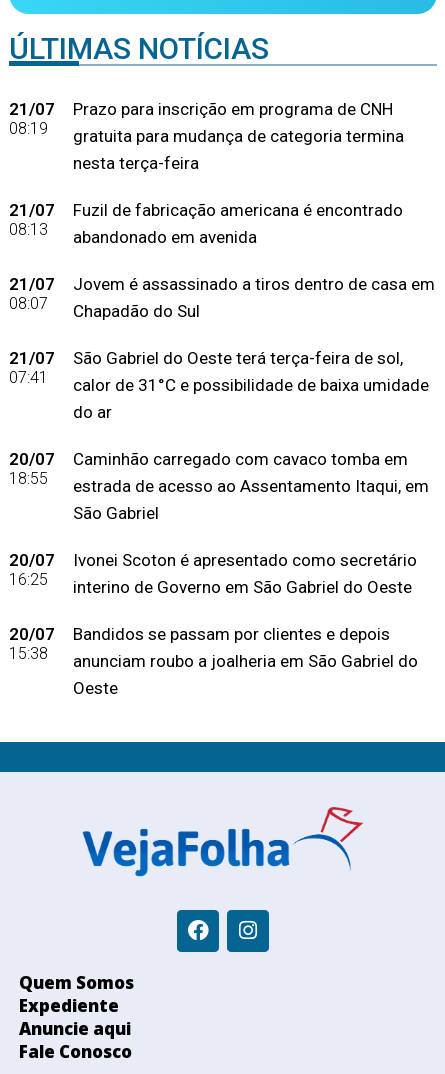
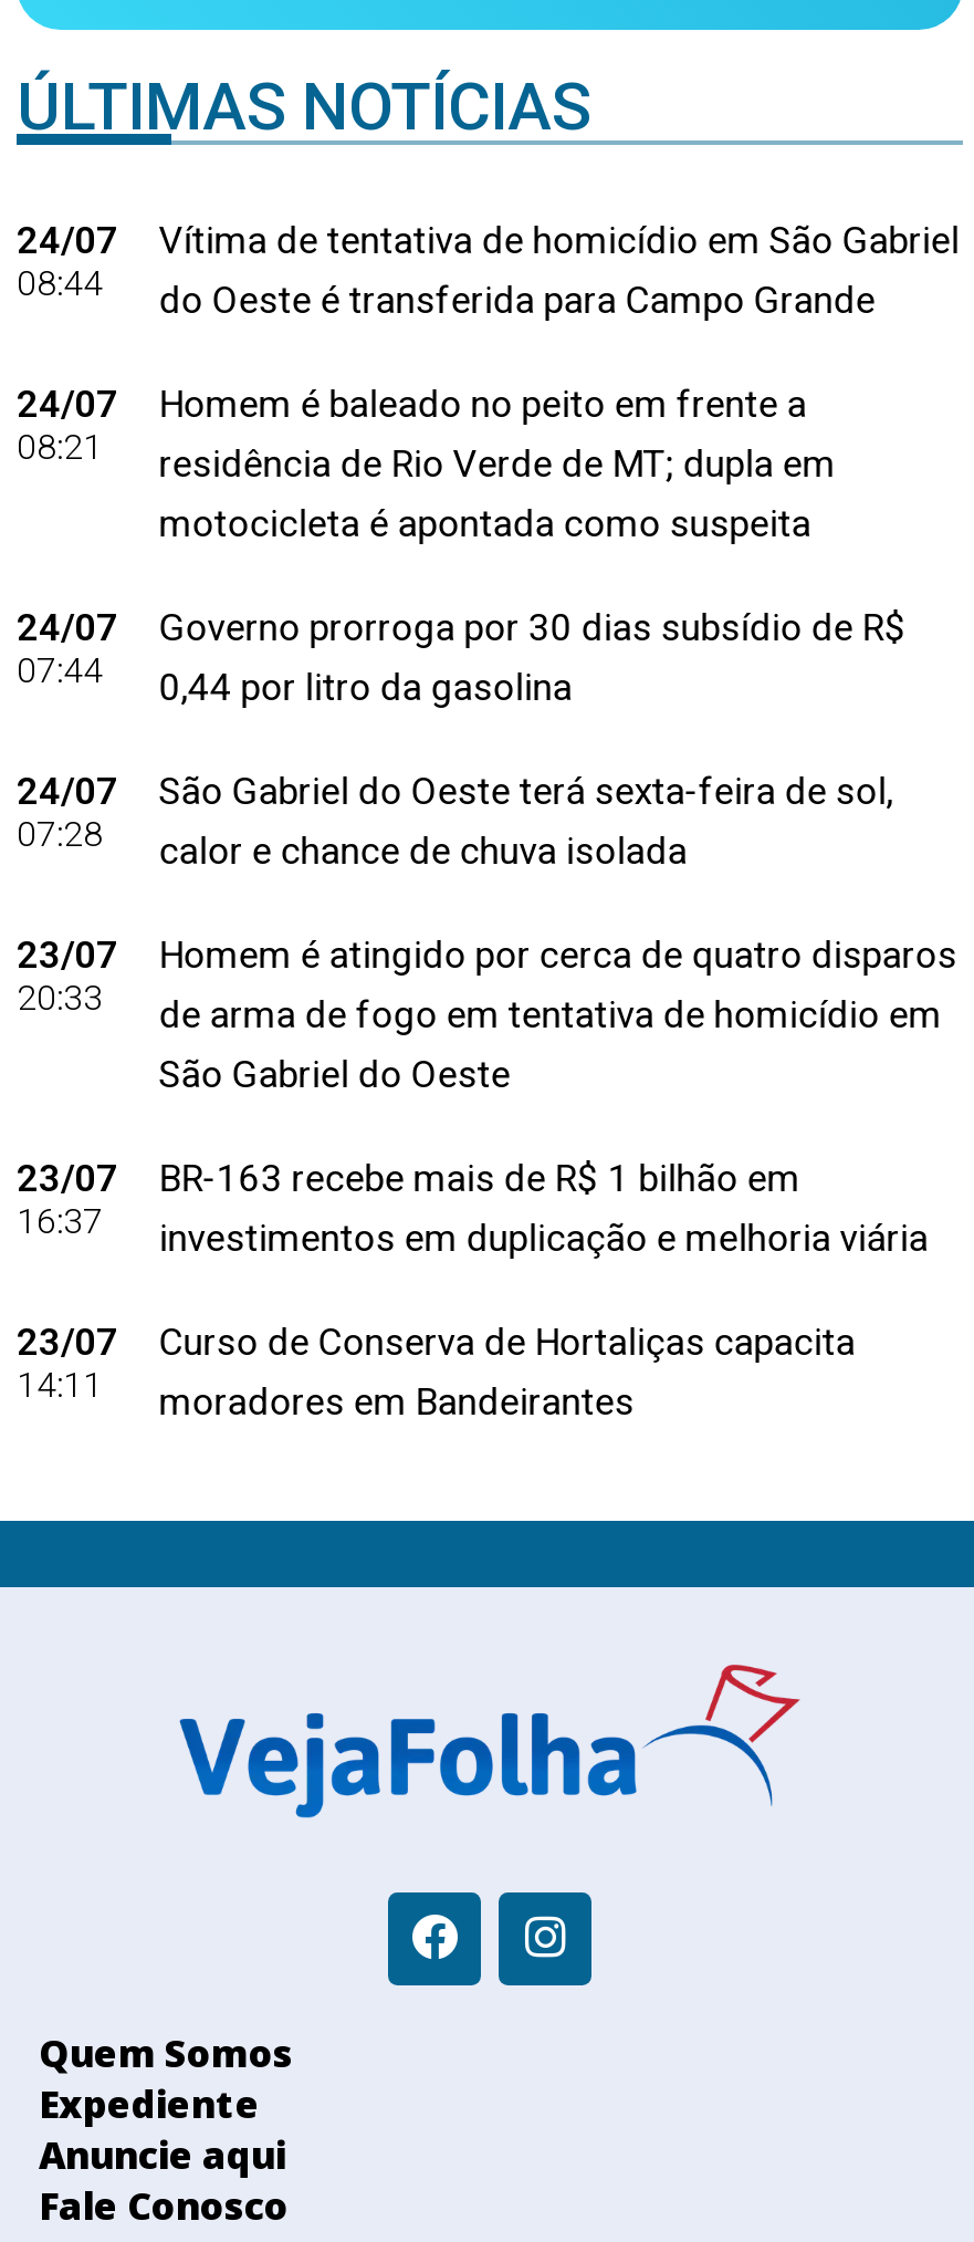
- 21/07
- 08:19
+ 24/07
+ 08:44

- Prazo para inscrição em programa de CNH
- gratuita para mudança de categoria termina
- nesta terça-feira
+ Vítima de tentativa de homicídio em São Gabriel
+ do Oeste é transferida para Campo Grande

- 21/07
- 08:13
+ 24/07
+ 08:21

- Fuzil de fabricação americana é encontrado
- abandonado em avenida
+ Homem é baleado no peito em frente a
+ residência de Rio Verde de MT; dupla em
+ motocicleta é apontada como suspeita

- 21/07
- 08:07
+ 24/07
+ 07:44

- Jovem é assassinado a tiros dentro de casa em
- Chapadão do Sul
+ Governo prorroga por 30 dias subsídio de R$
+ 0,44 por litro da gasolina

- 21/07
- 07:41
+ 24/07
+ 07:28

- São Gabriel do Oeste terá terça-feira de sol,
- calor de 31°C e possibilidade de baixa umidade
- do ar
+ São Gabriel do Oeste terá sexta-feira de sol,
+ calor e chance de chuva isolada

- 20/07
- 18:55
+ 23/07
+ 20:33

- Caminhão carregado com cavaco tomba em
- estrada de acesso ao Assentamento Itaqui, em
- São Gabriel
+ Homem é atingido por cerca de quatro disparos
+ de arma de fogo em tentativa de homicídio em
+ São Gabriel do Oeste

- 20/07
- 16:25
+ 23/07
+ 16:37

- Ivonei Scoton é apresentado como secretário
- interino de Governo em São Gabriel do Oeste
+ BR-163 recebe mais de R$ 1 bilhão em
+ investimentos em duplicação e melhoria viária

- 20/07
- 15:38
+ 23/07
+ 14:11

- Bandidos se passam por clientes e depois
- anunciam roubo a joalheria em São Gabriel do
- Oeste
+ Curso de Conserva de Hortaliças capacita
+ moradores em Bandeirantes
